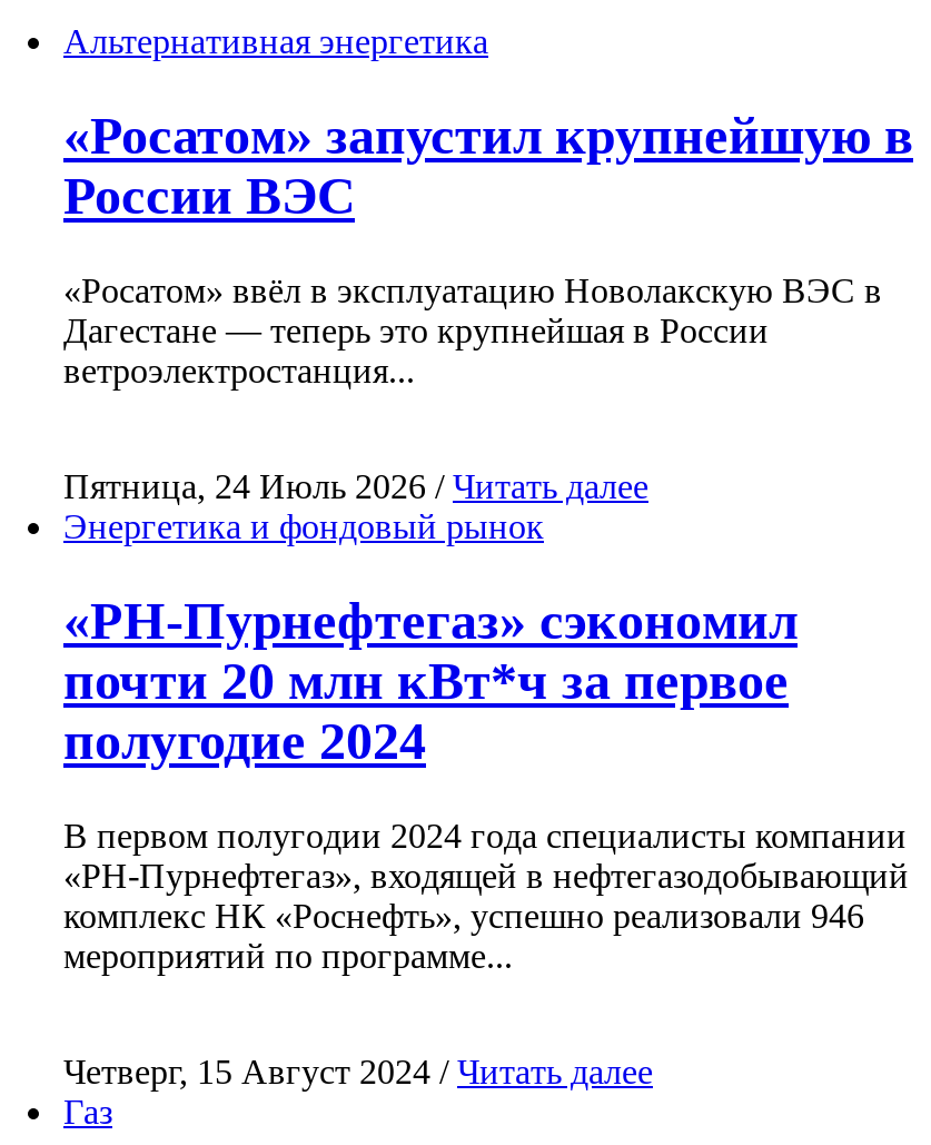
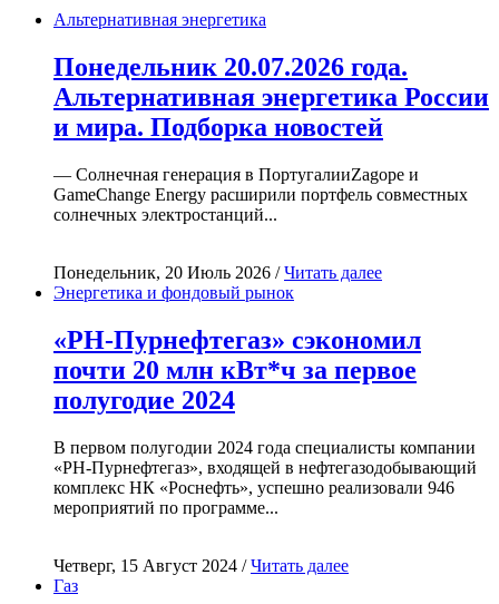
- «Росатом» запустил крупнейшую в
- России ВЭС
+ Понедельник 20.07.2026 года.
+ Альтернативная энергетика России
+ и мира. Подборка новостей

- «Росатом» ввёл в эксплуатацию Новолакскую ВЭС в
- Дагестане — теперь это крупнейшая в России
- ветроэлектростанция...
+ — Солнечная генерация в ПортугалииZagope и
+ GameChange Energy расширили портфель совместных
+ солнечных электростанций...

- Пятница, 24 Июль 2026 / Читать далее
+ Понедельник, 20 Июль 2026 / Читать далее
